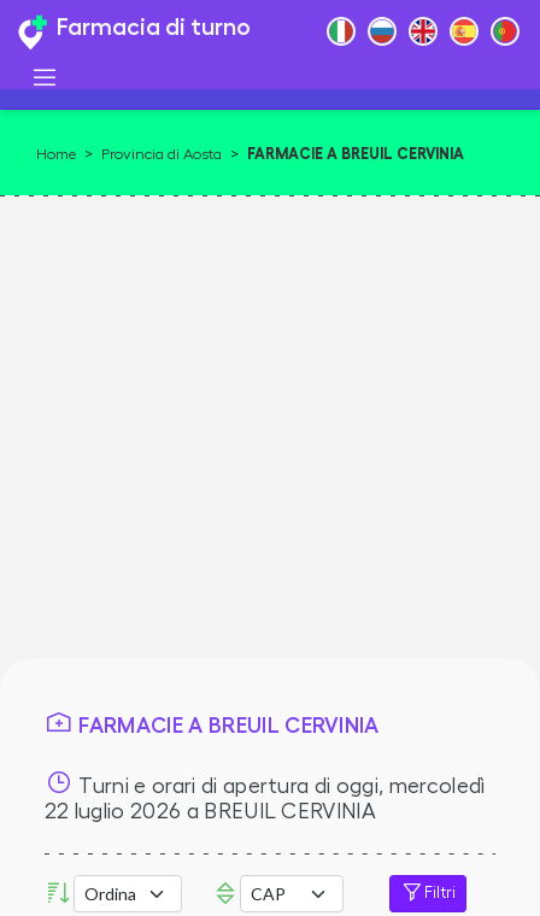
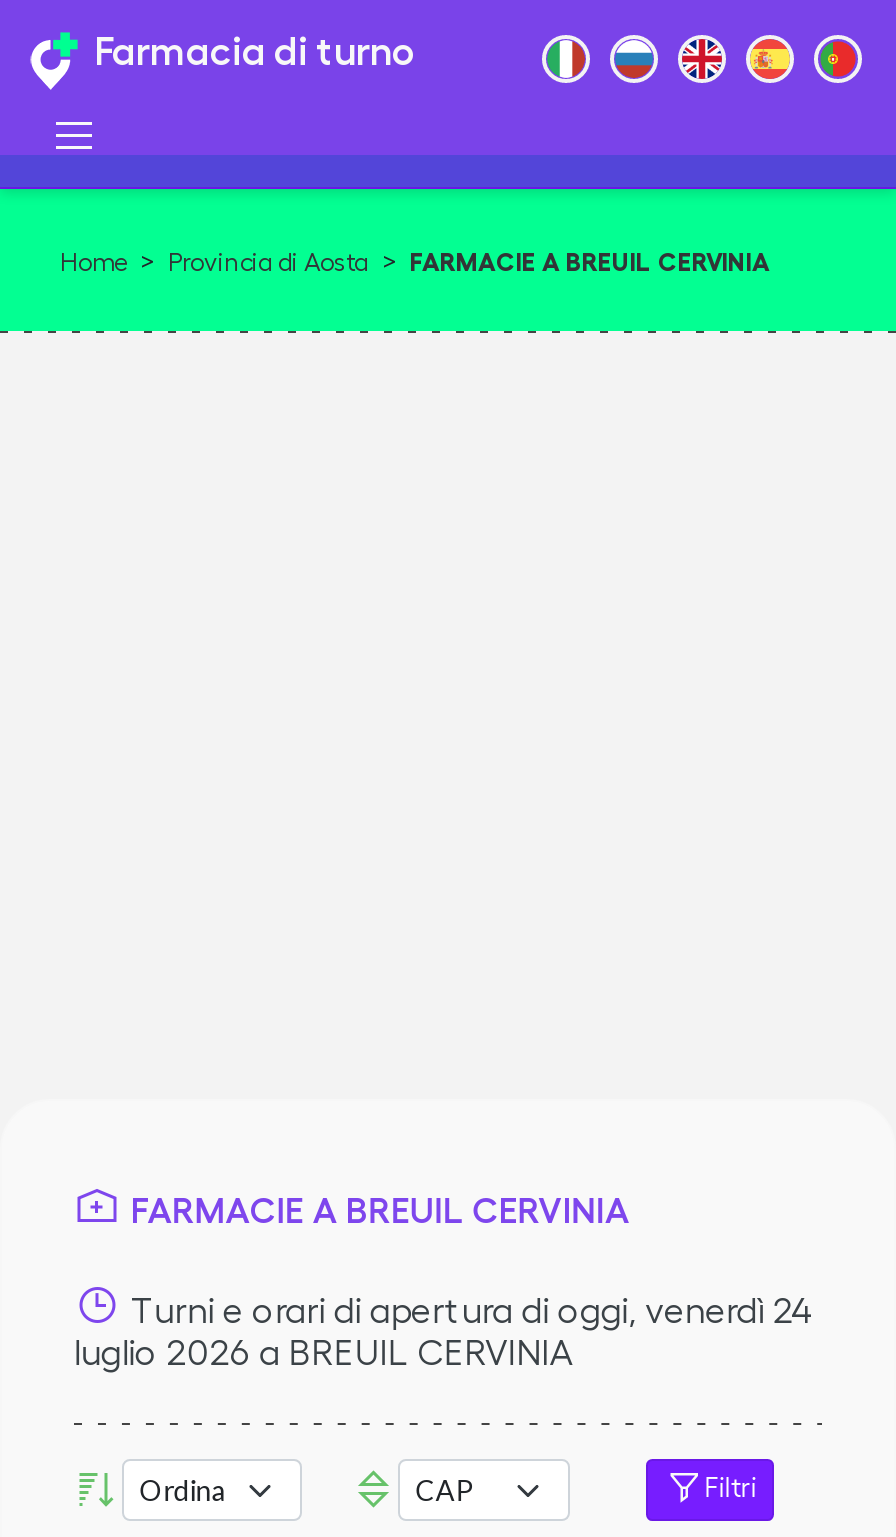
- Turni e orari di apertura di oggi, mercoledì
- 22 luglio 2026 a BREUIL CERVINIA
+ Turni e orari di apertura di oggi, venerdì 24
+ luglio 2026 a BREUIL CERVINIA
